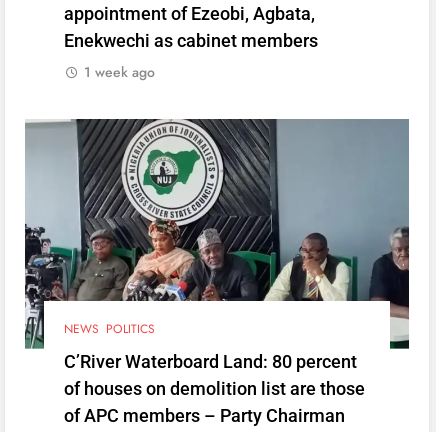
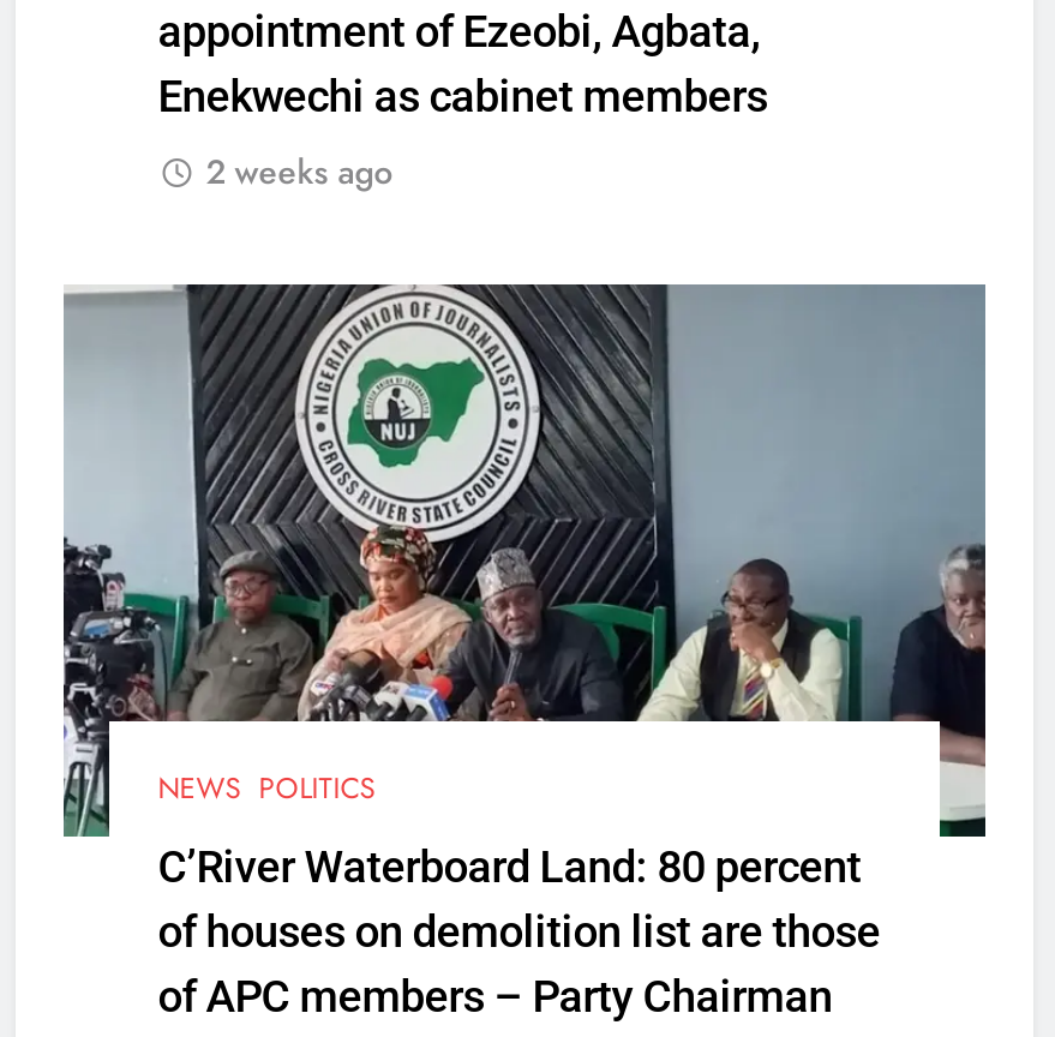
- 1 week ago
+ 2 weeks ago
